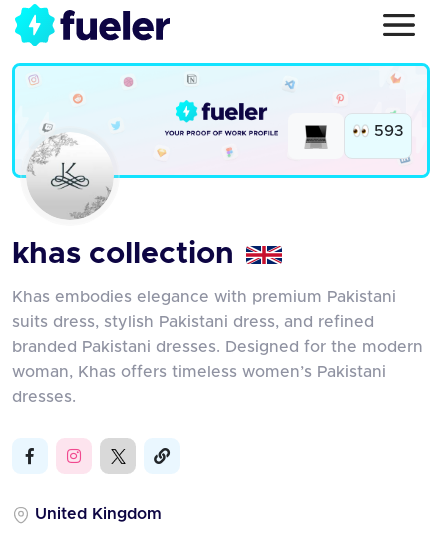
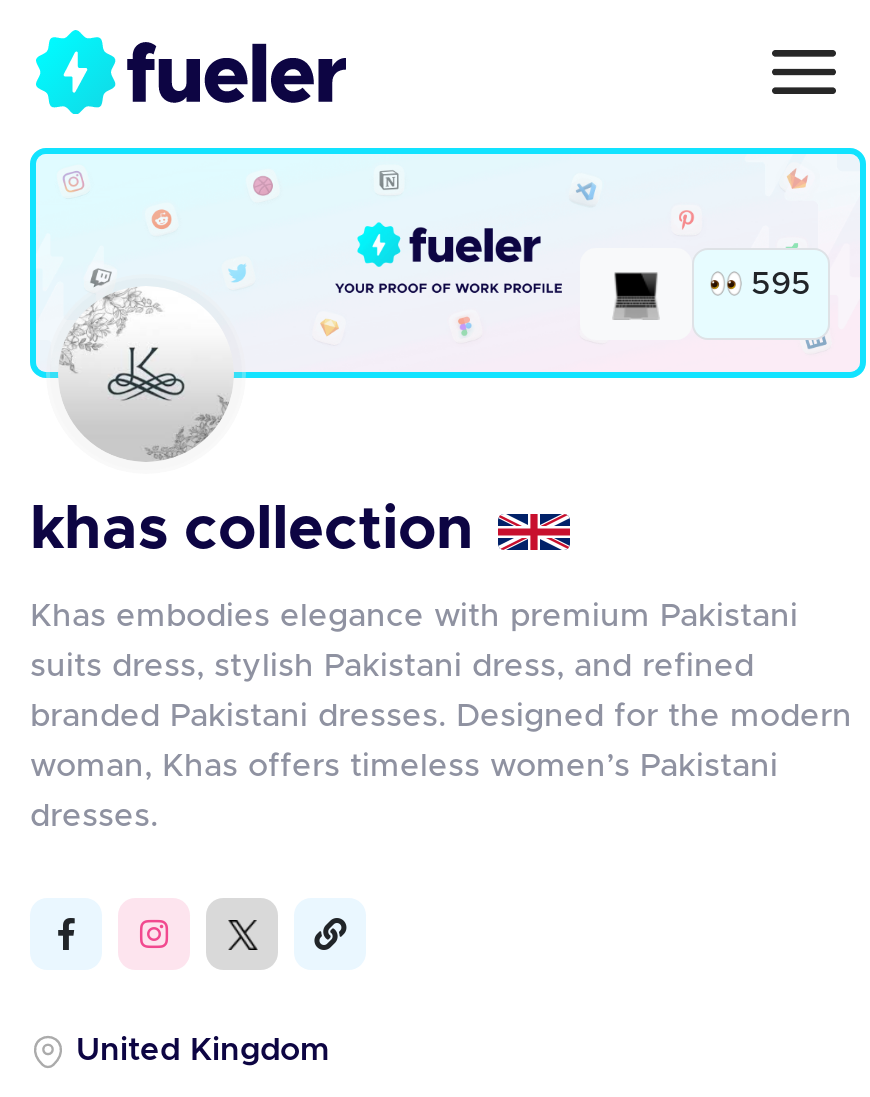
- 593
+ 595
